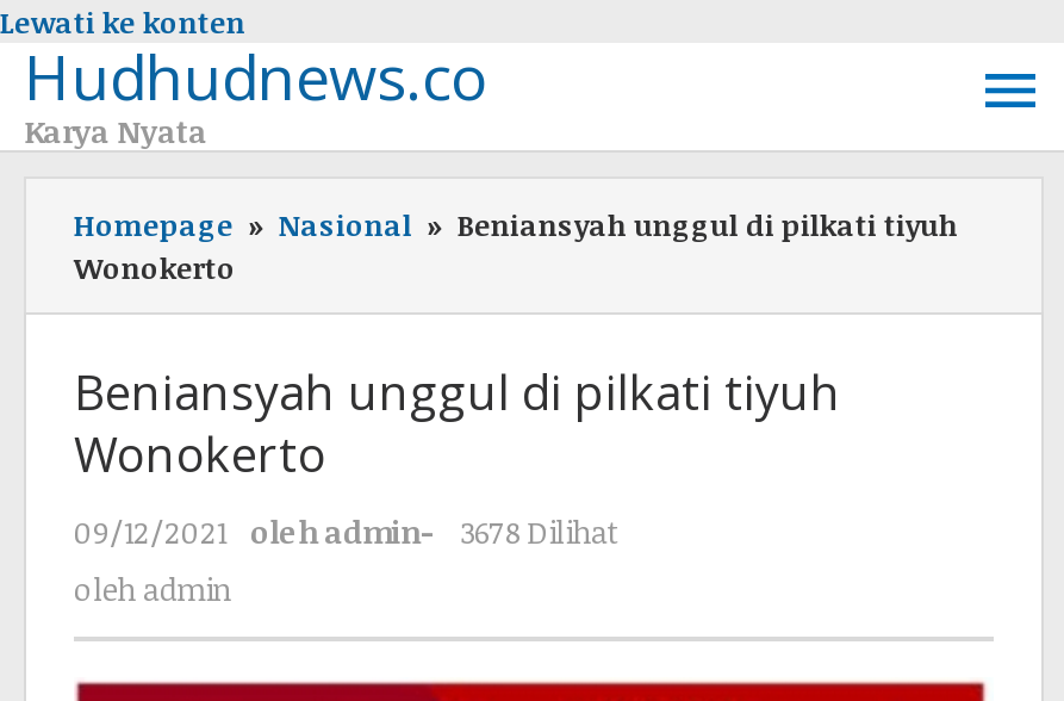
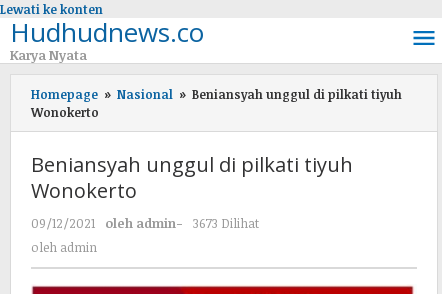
- 09/12/2021 olehadmin- 3678 Dilihat
+ 09/12/2021 olehadmin- 3673 Dilihat
